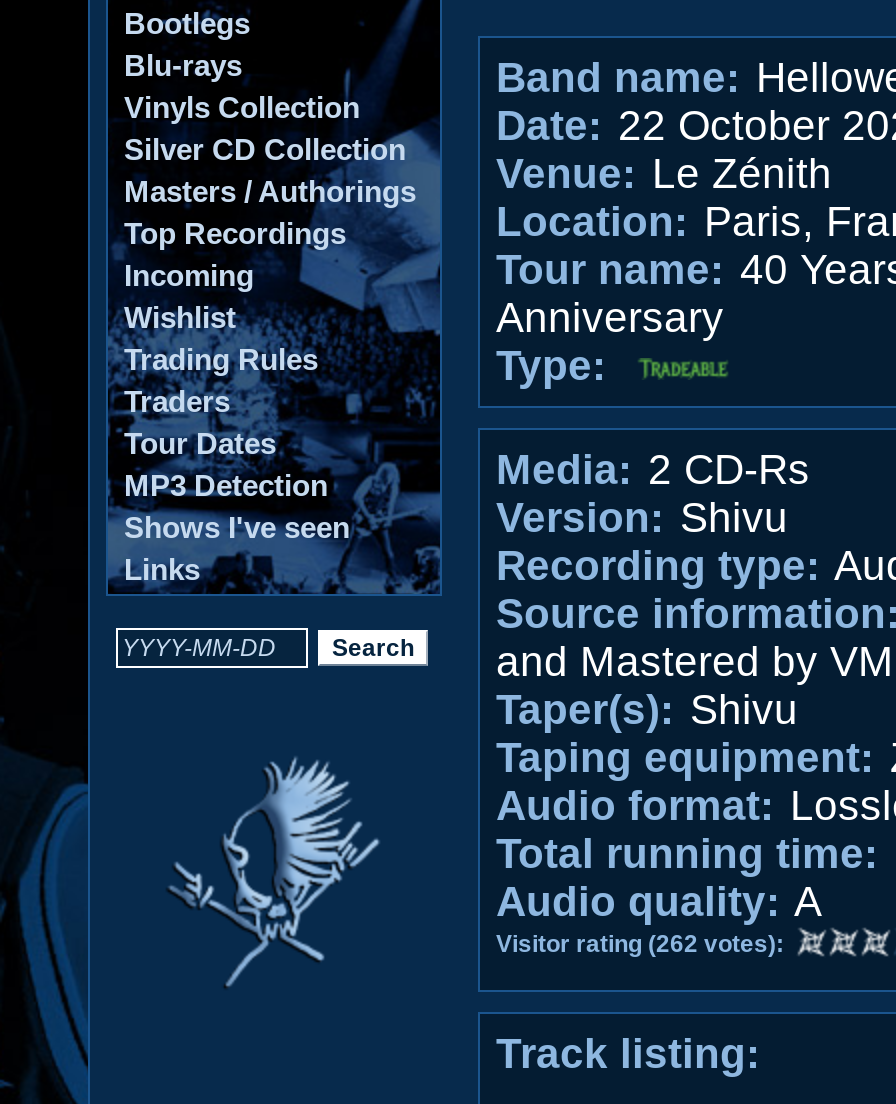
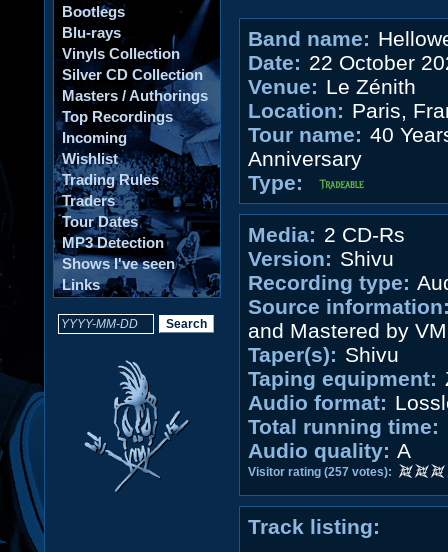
- [image]
+ [image]

- Visitor rating (262 votes):
+ Visitor rating (257 votes):
